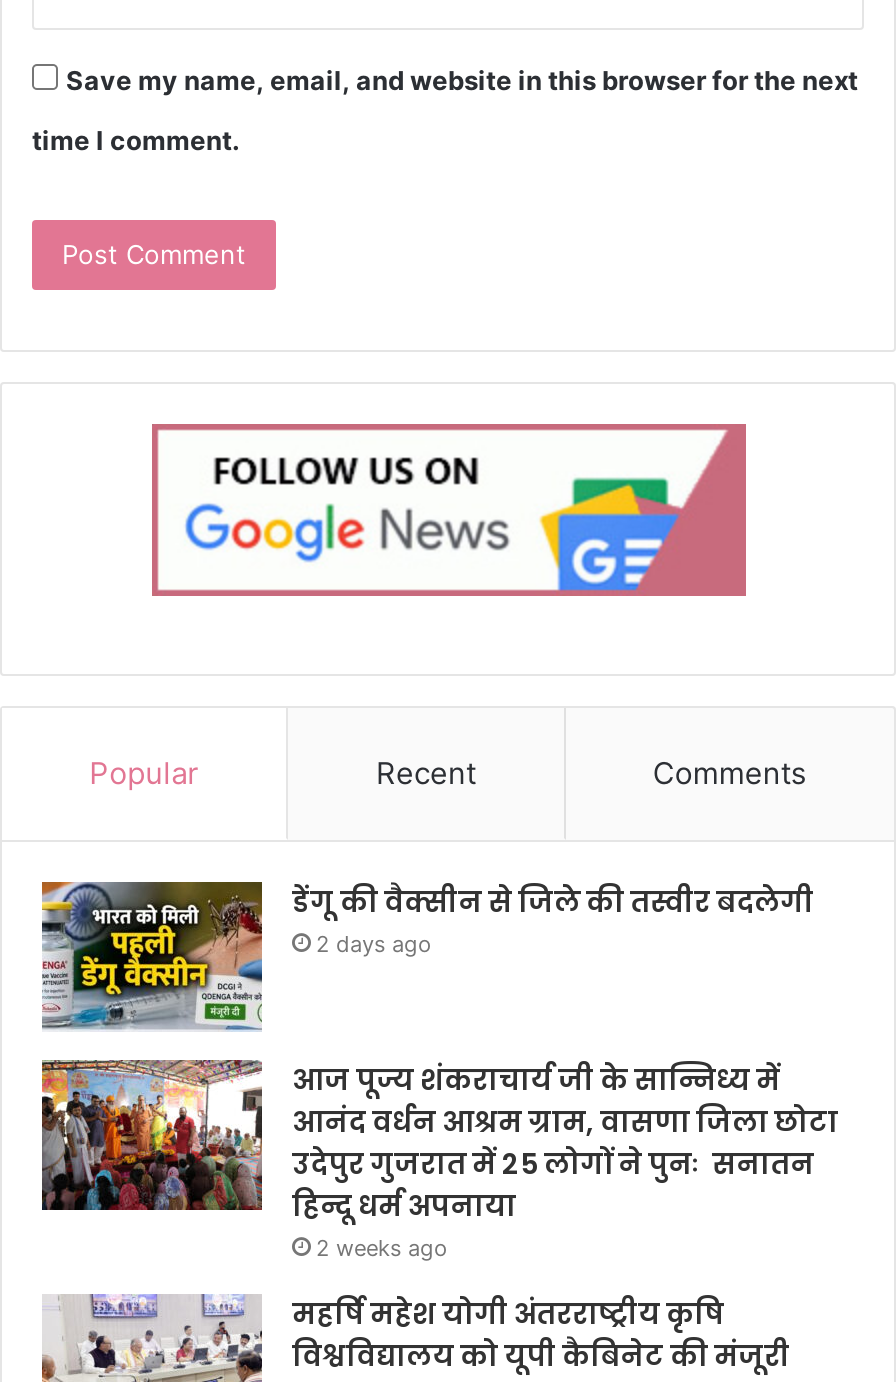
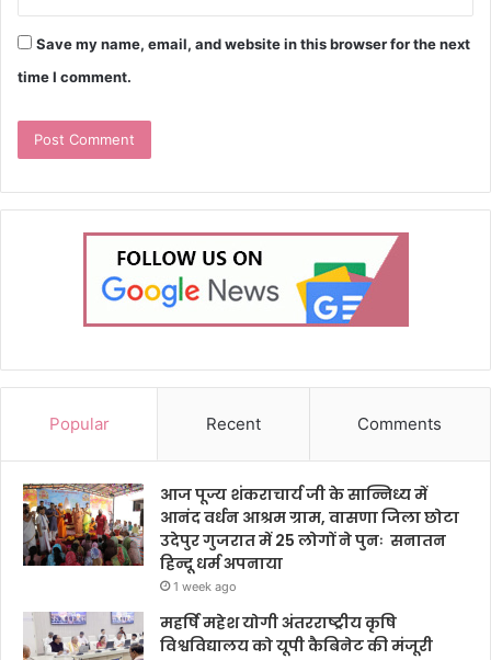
- [image]
- डेंगू की वैक्सीन से जिले की तस्वीर बदलेगी
- 2 days ago

- 2 weeks ago
+ 1 week ago
